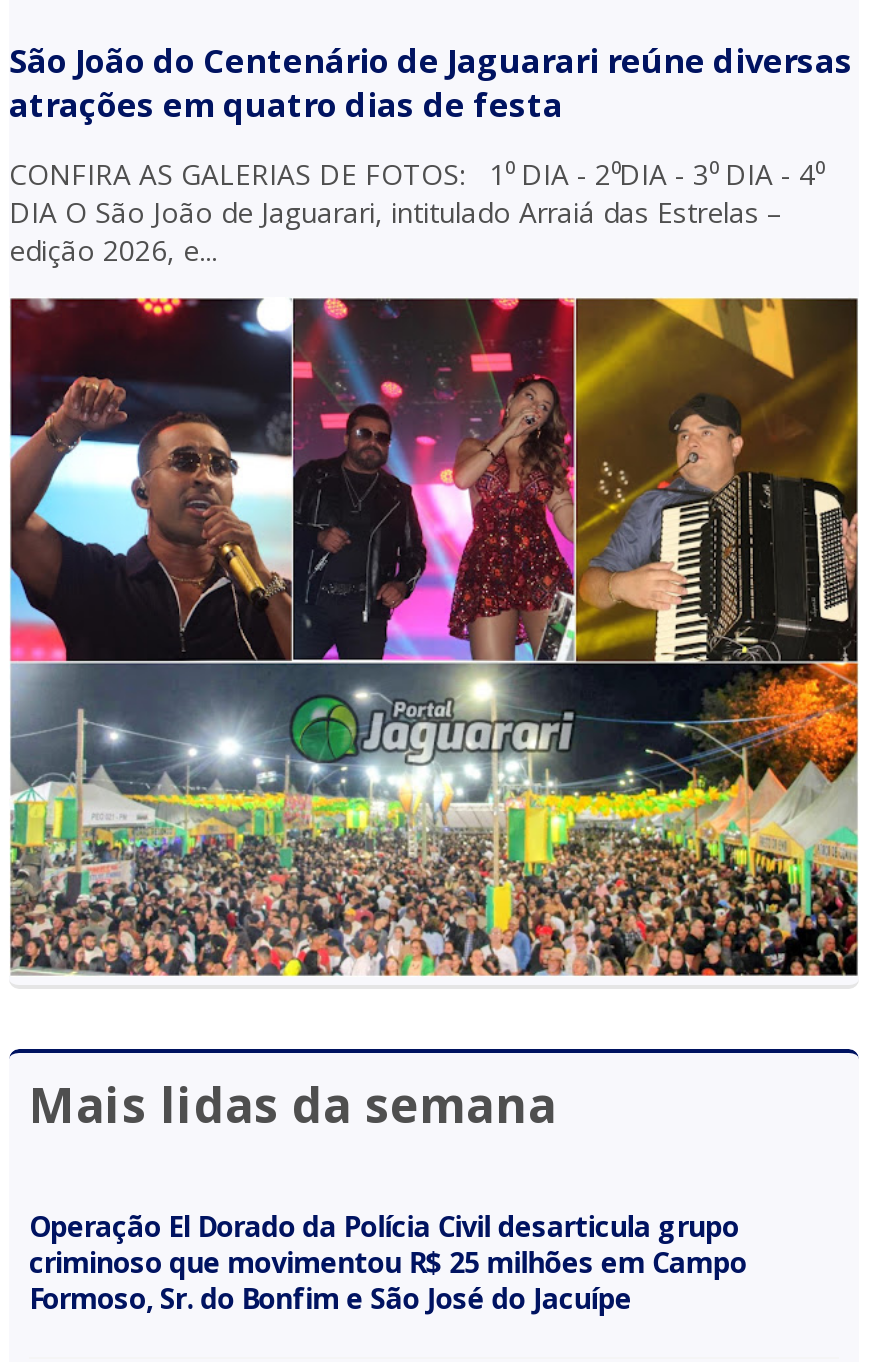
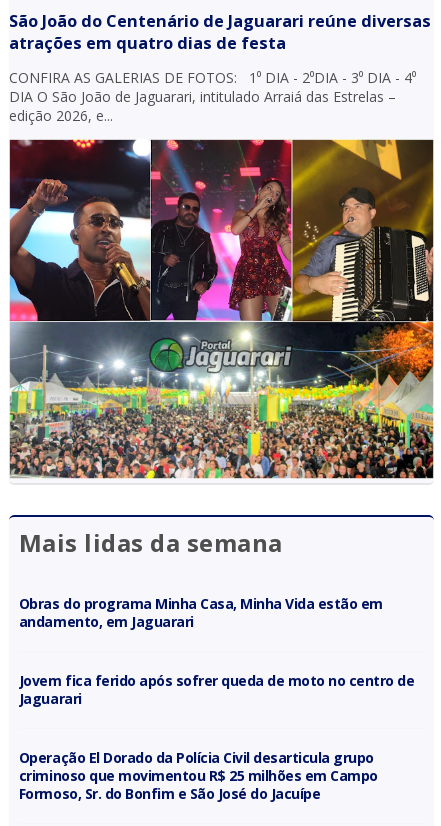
+ Obras do programa Minha Casa, Minha Vida estão em
+ andamento, em Jaguarari
+ Jovem fica ferido após sofrer queda de moto no centro de
+ Jaguarari
